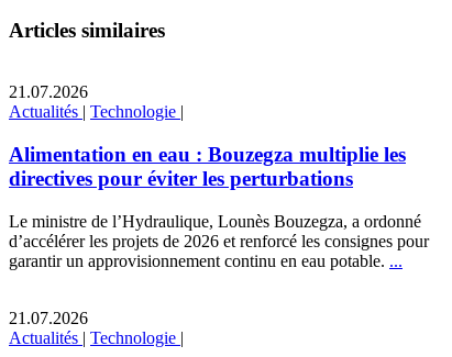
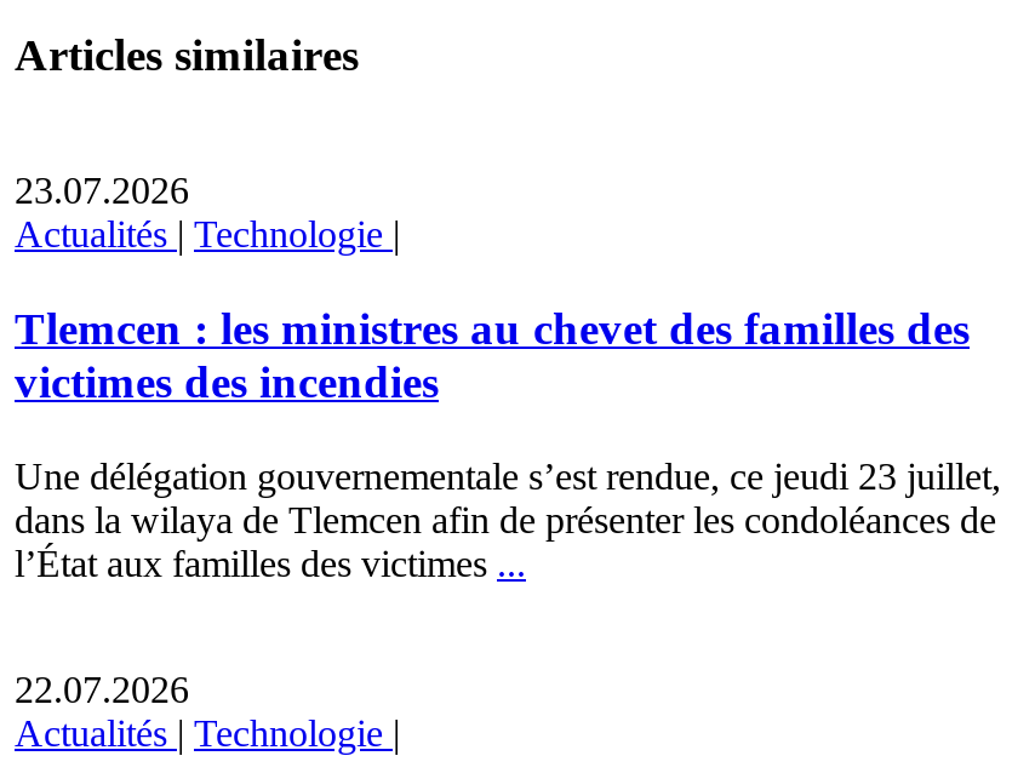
- 21.07.2026
+ 23.07.2026

- Alimentation en eau : Bouzegza multiplie les
- directives pour éviter les perturbations
+ Tlemcen : les ministres au chevet des familles des
+ victimes des incendies

- Le ministre de l’Hydraulique, Lounès Bouzegza, a ordonné
- d’accélérer les projets de 2026 et renforcé les consignes pour
- garantir un approvisionnement continu en eau potable....
+ Une délégation gouvernementale s’est rendue, ce jeudi 23 juillet,
+ dans la wilaya de Tlemcen afin de présenter les condoléances de
+ l’État aux familles des victimes...

- 21.07.2026
+ 22.07.2026
